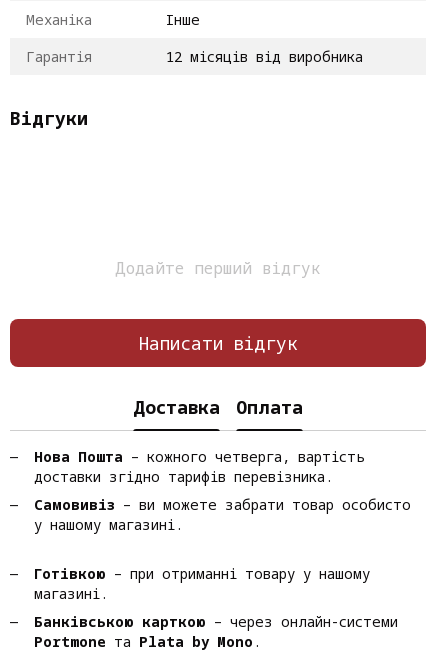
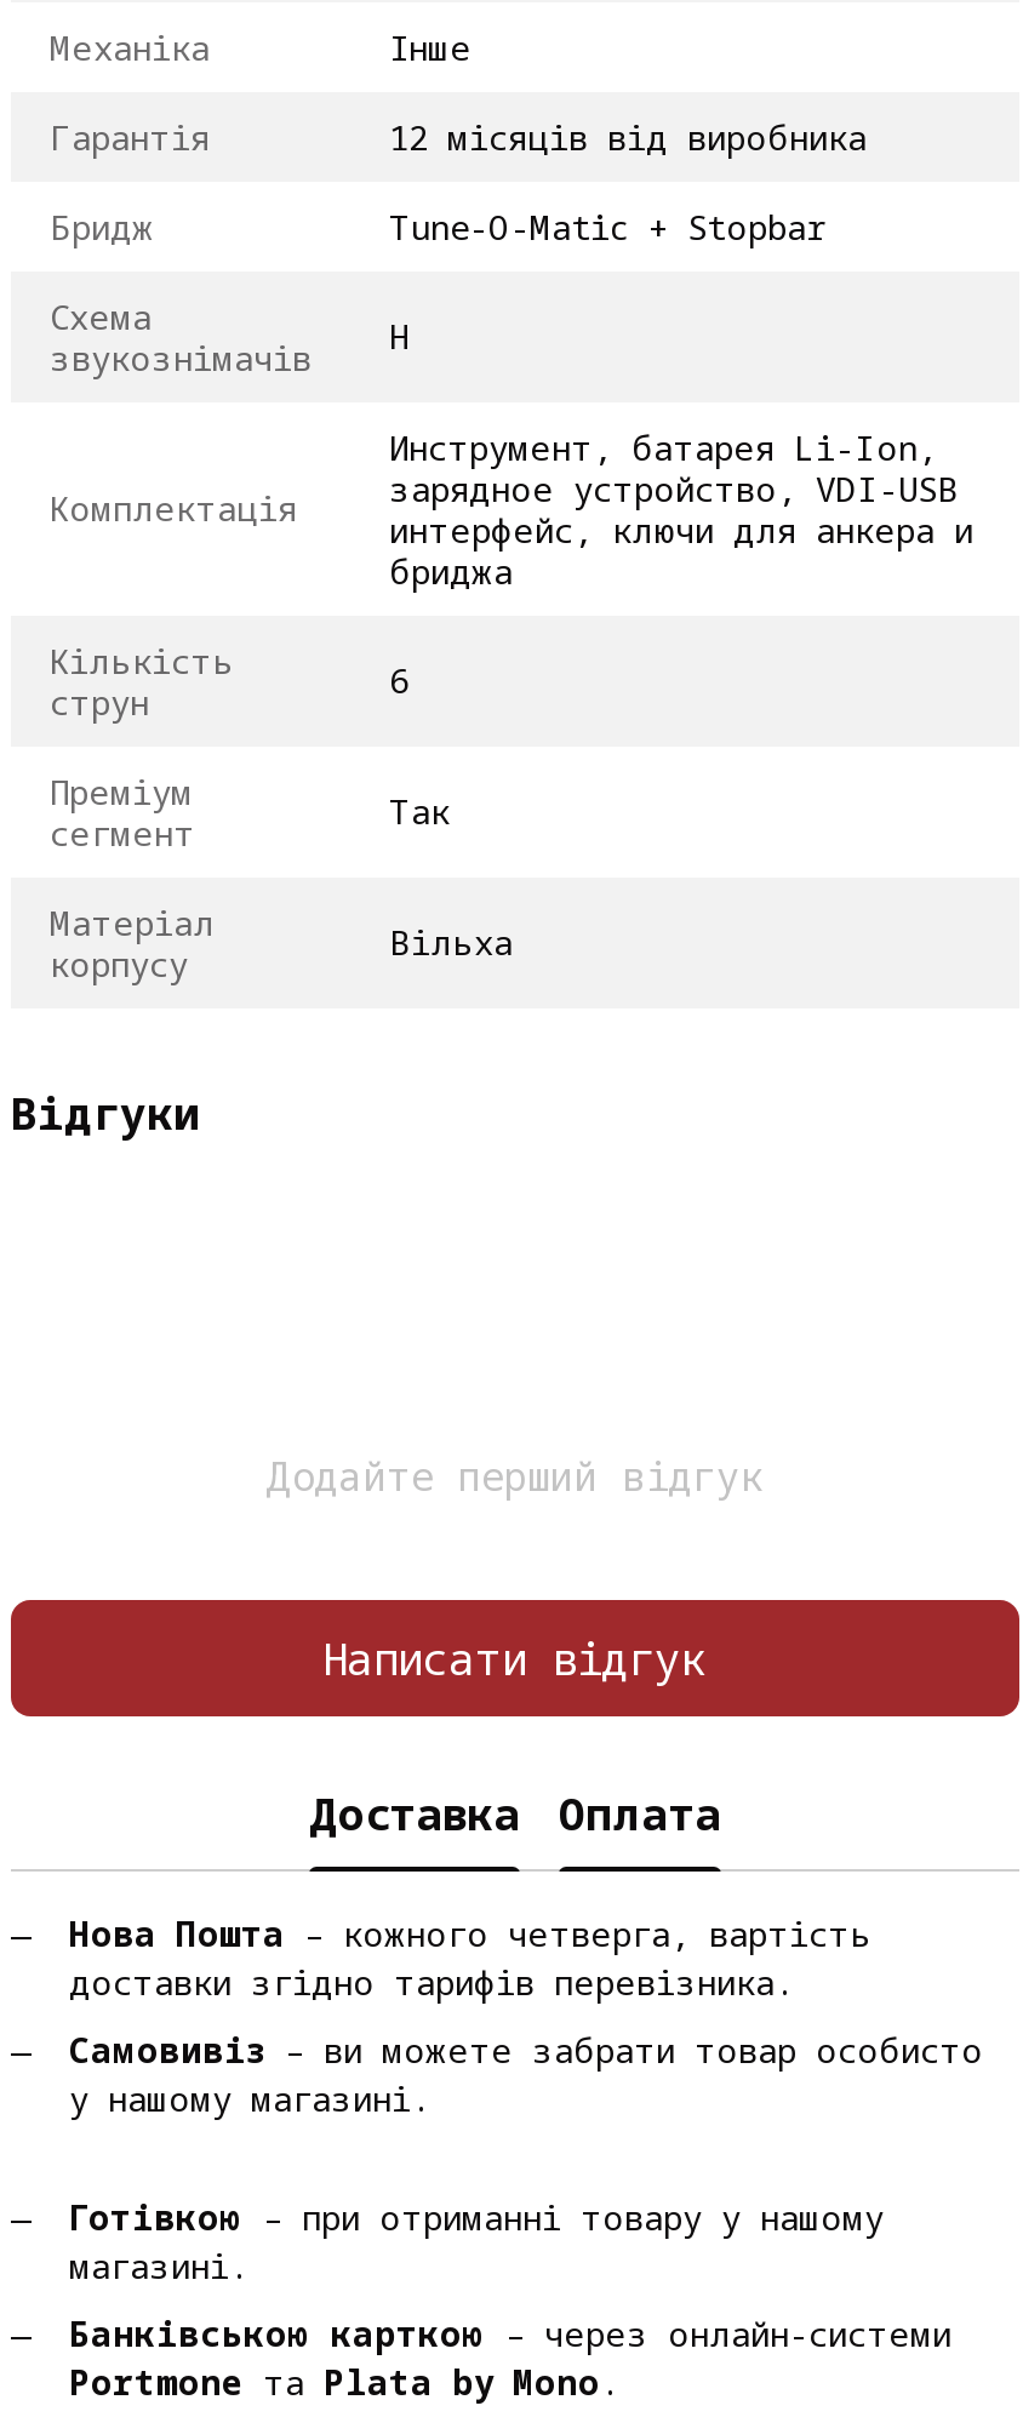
+ Бридж
+ Tune-O-Matic + Stopbar
+ Схема
+ звукознімачів
+ H

+ Комплектація

+ Инструмент, батарея Li-Ion,
+ зарядное устройство, VDI-USB
+ интерфейс, ключи для анкера и
+ бриджа
+ Кількість
+ струн
+ 6
+ Преміум
+ сегмент
+ Так
+ Матеріал
+ корпусу
+ Вільха
